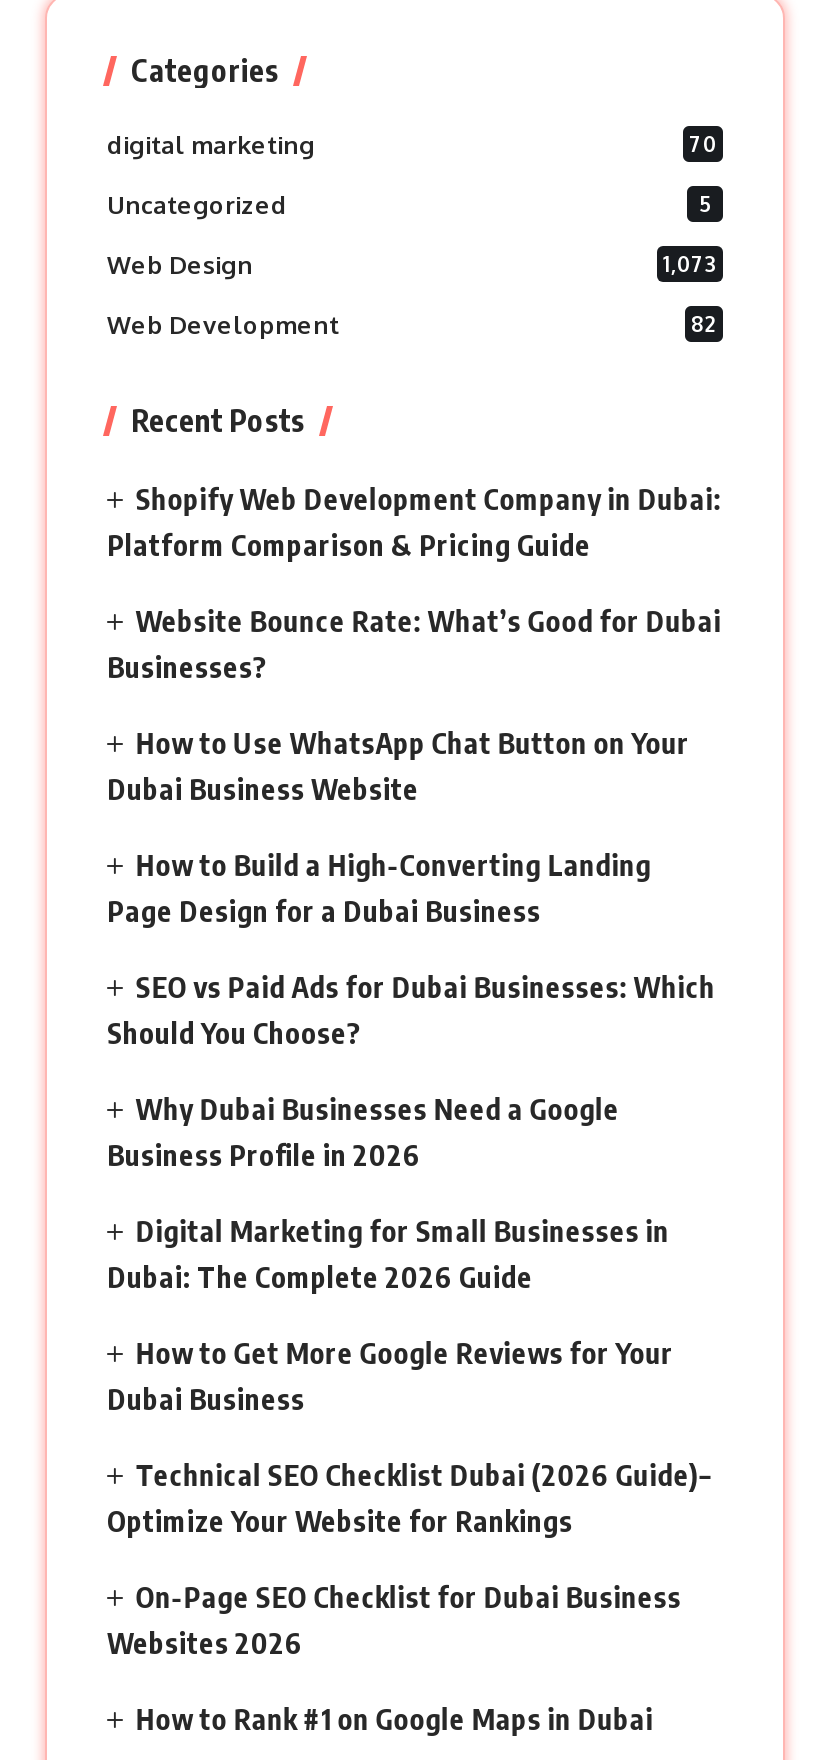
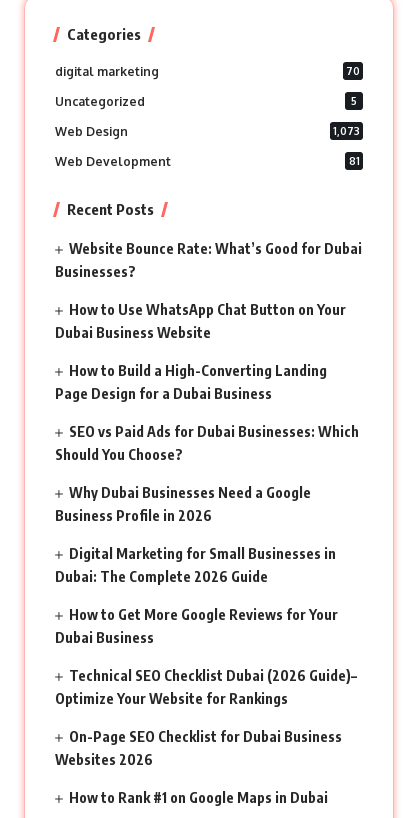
- 82
+ 81

- Shopify Web Development Company in Dubai:
- Platform Comparison & Pricing Guide
